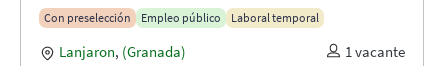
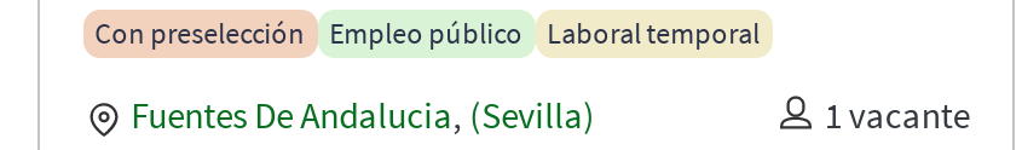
- Lanjaron, (Granada)
+ Fuentes De Andalucia, (Sevilla)
